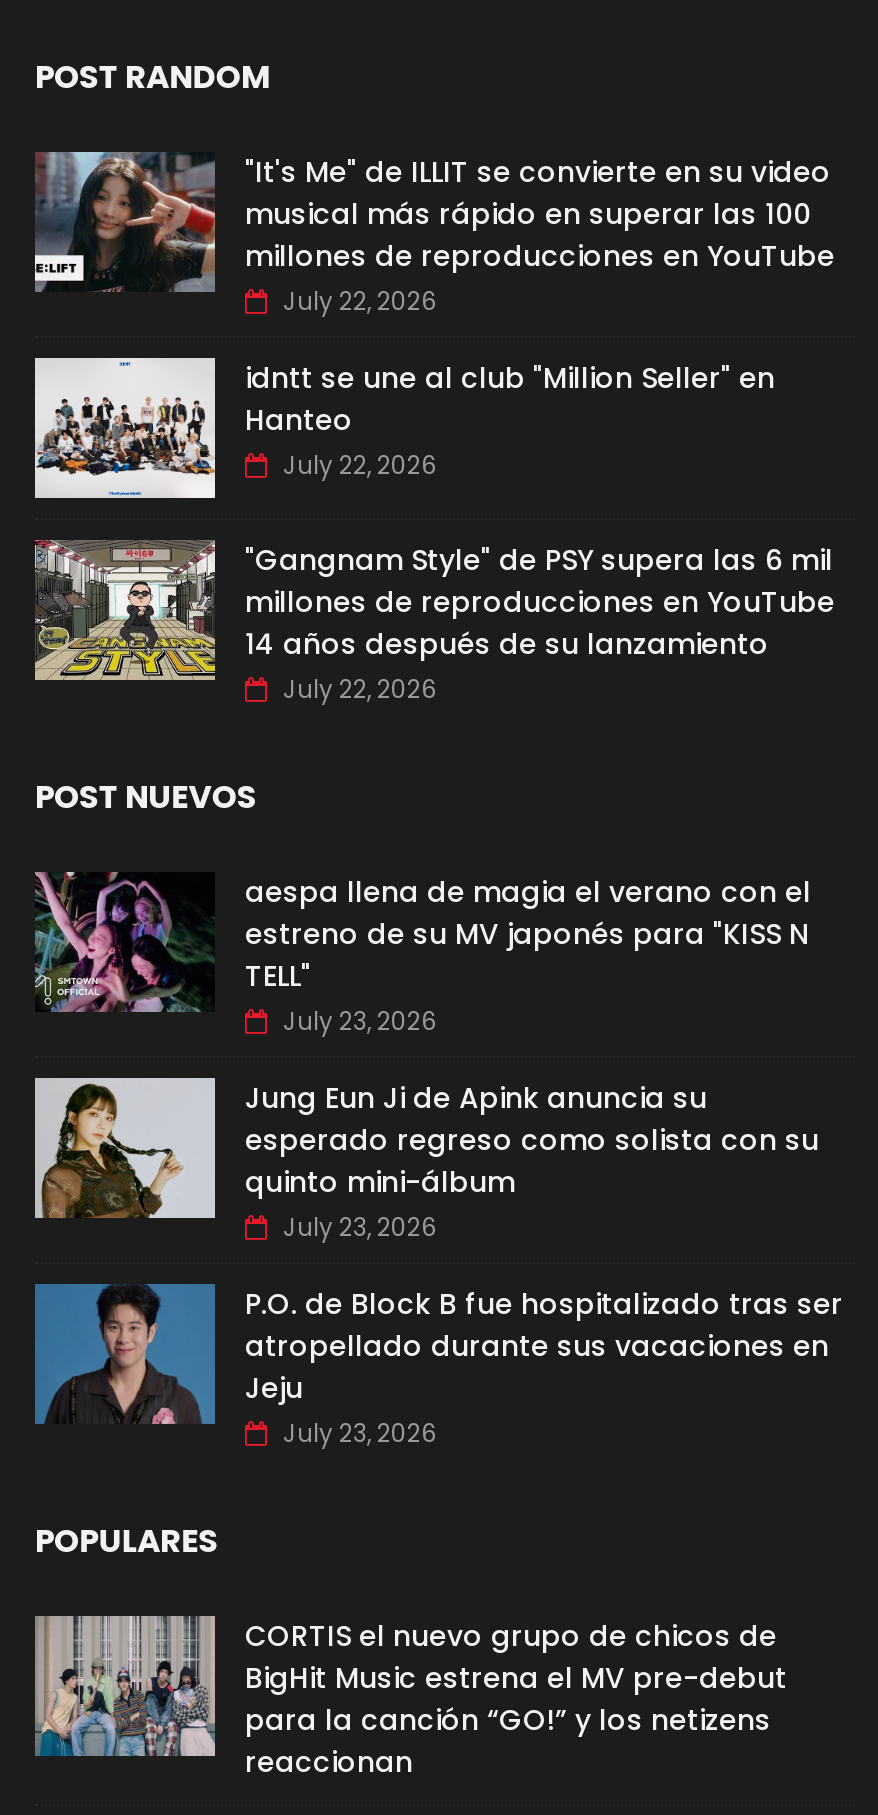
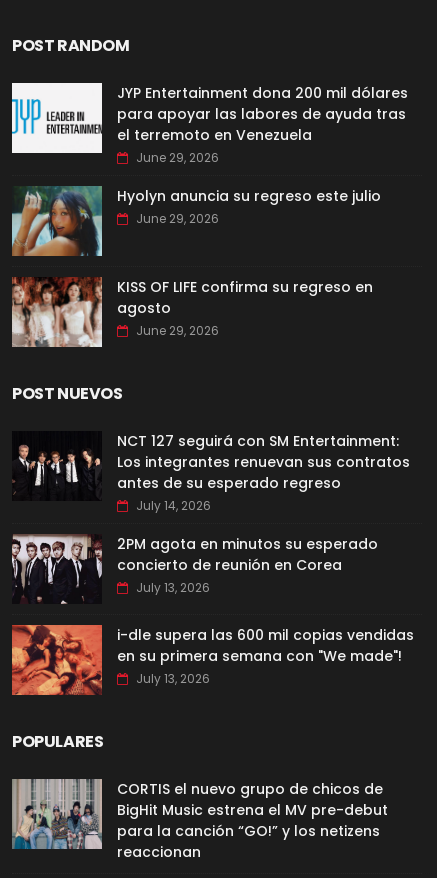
- [image]
- "It's Me" de ILLIT se convierte en su video
- musical más rápido en superar las 100
- millones de reproducciones en YouTube
- July 22, 2026
+ [image]
+ JYP Entertainment dona 200 mil dólares
+ para apoyar las labores de ayuda tras
+ el terremoto en Venezuela
+ June 29, 2026

- [image]
- idntt se une al club "Million Seller" en
- Hanteo
- July 22, 2026
+ [image]
+ Hyolyn anuncia su regreso este julio
+ June 29, 2026

- [image]
- "Gangnam Style" de PSY supera las 6 mil
- millones de reproducciones en YouTube
- 14 años después de su lanzamiento
- July 22, 2026
+ [image]
+ KISS OF LIFE confirma su regreso en
+ agosto
+ June 29, 2026

- [image]
- aespa llena de magia el verano con el
- estreno de su MV japonés para "KISS N
- TELL"
- July 23, 2026
+ [image]
+ NCT 127 seguirá con SM Entertainment:
+ Los integrantes renuevan sus contratos
+ antes de su esperado regreso
+ July 14, 2026

- [image]
- Jung Eun Ji de Apink anuncia su
- esperado regreso como solista con su
- quinto mini-álbum
- July 23, 2026
+ [image]
+ 2PM agota en minutos su esperado
+ concierto de reunión en Corea
+ July 13, 2026

- [image]
- P.O. de Block B fue hospitalizado tras ser
- atropellado durante sus vacaciones en
- Jeju
- July 23, 2026
+ [image]
+ i-dle supera las 600 mil copias vendidas
+ en su primera semana con "We made"!
+ July 13, 2026
